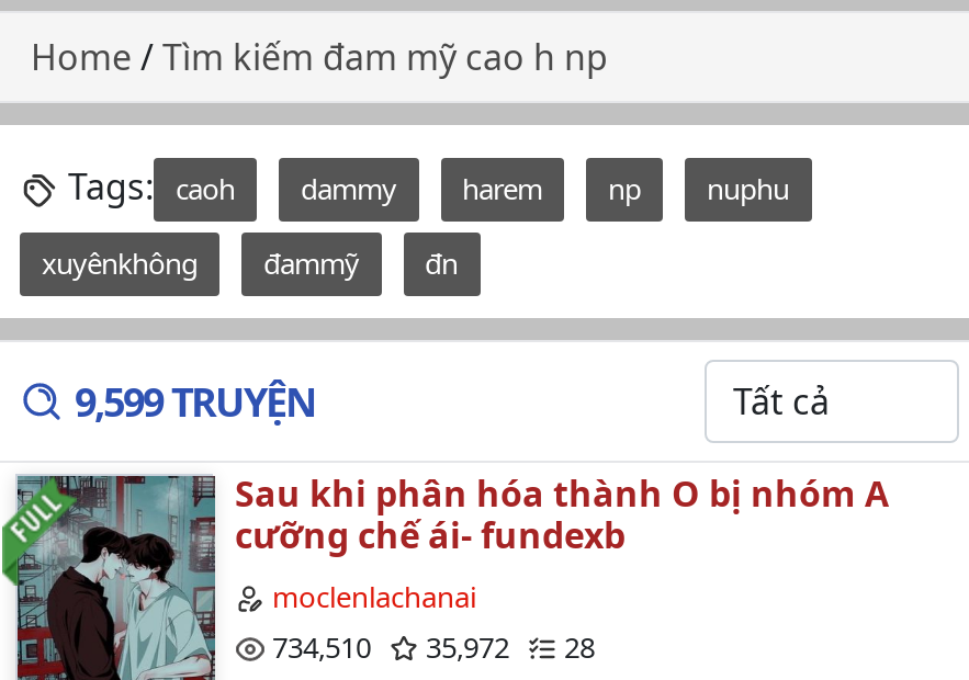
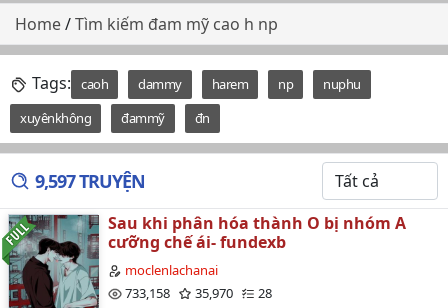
- 9,599 TRUYỆN
+ 9,597 TRUYỆN

- 734,510
+ 733,158

- 35,972
+ 35,970
